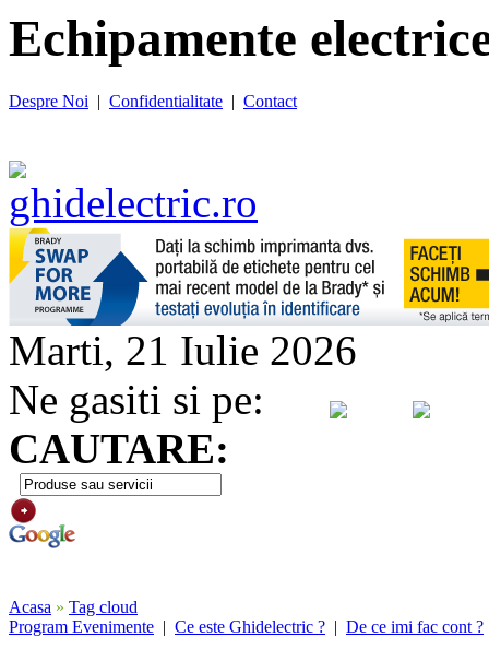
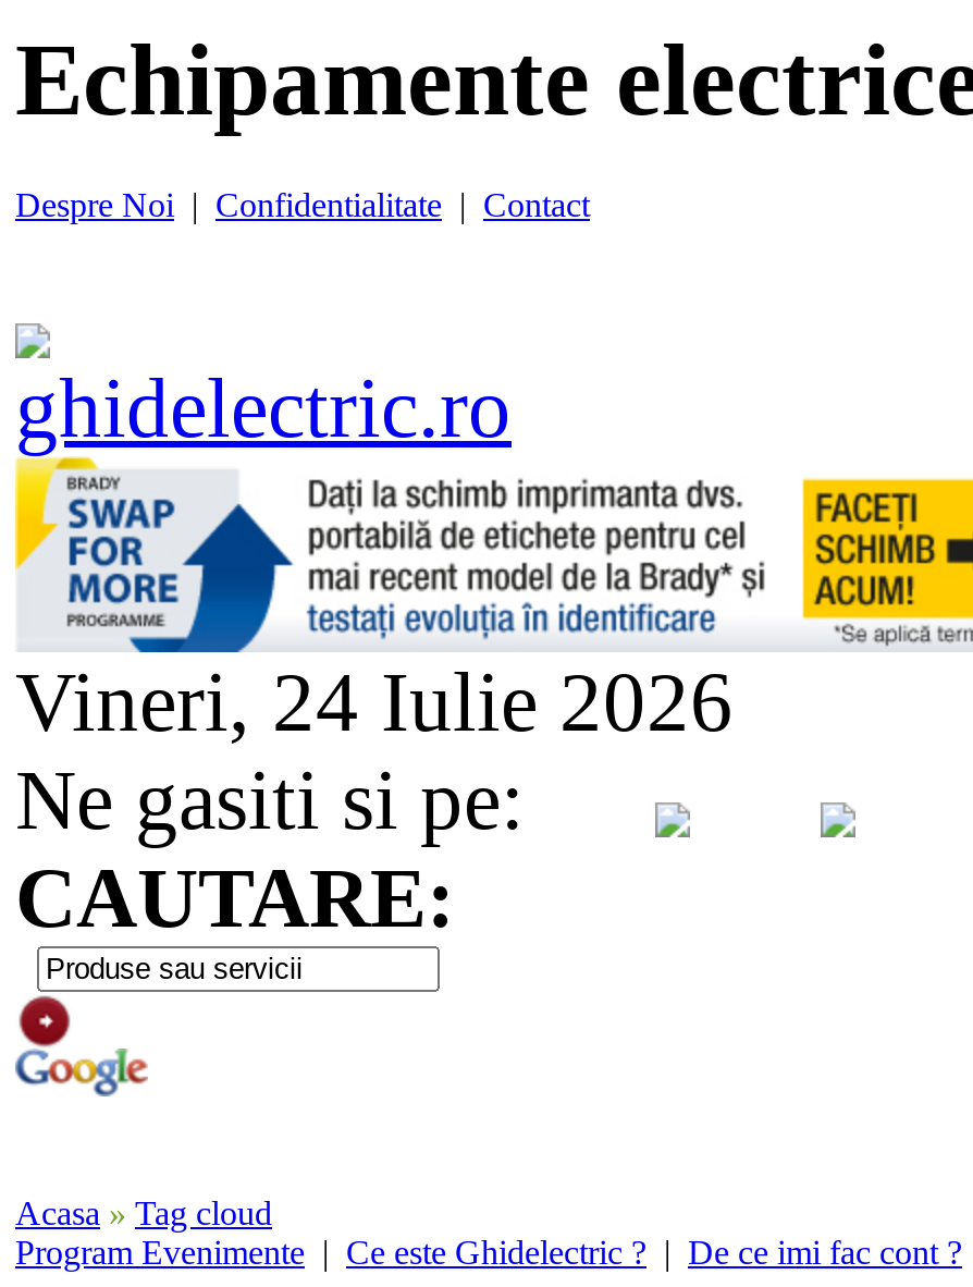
- Marti, 21 Iulie 2026
+ Vineri, 24 Iulie 2026
